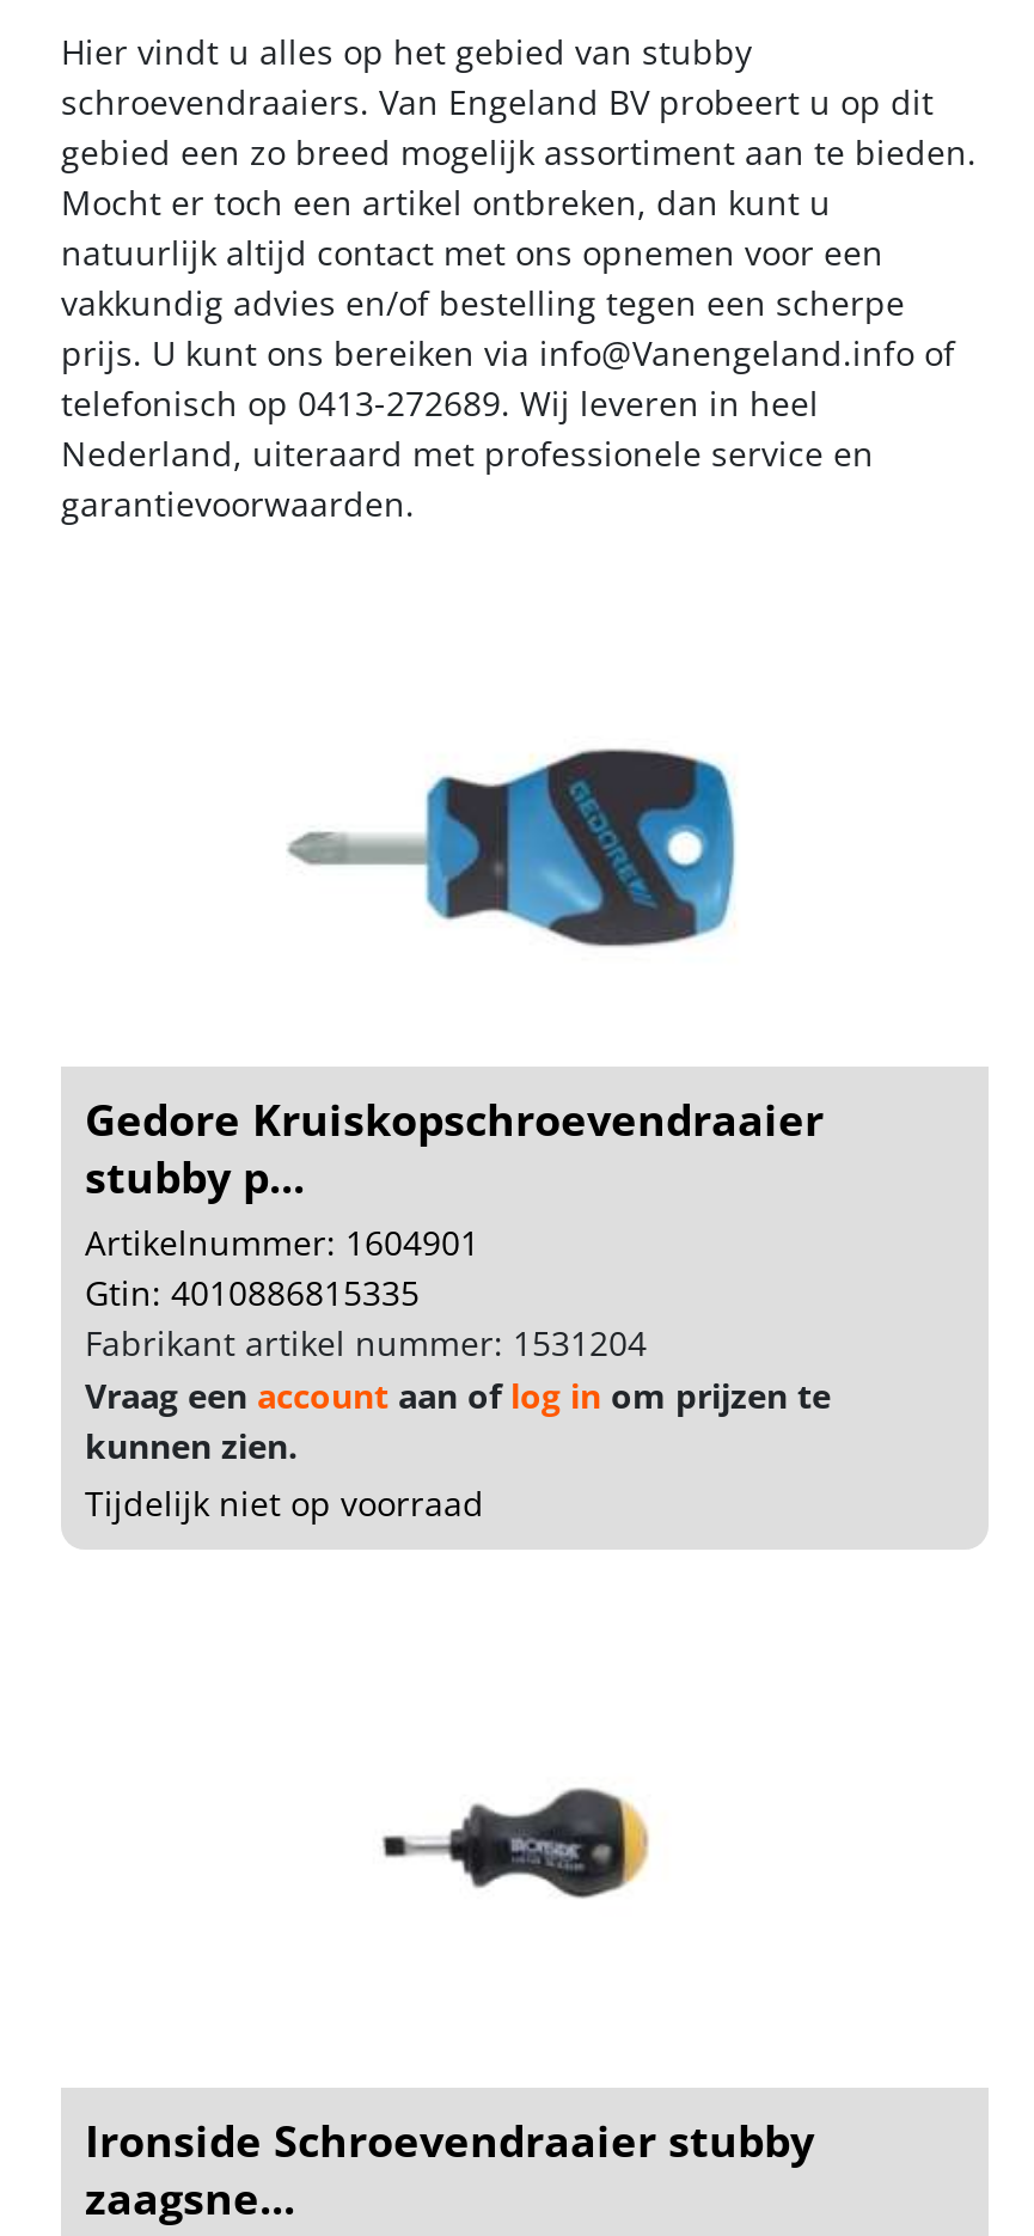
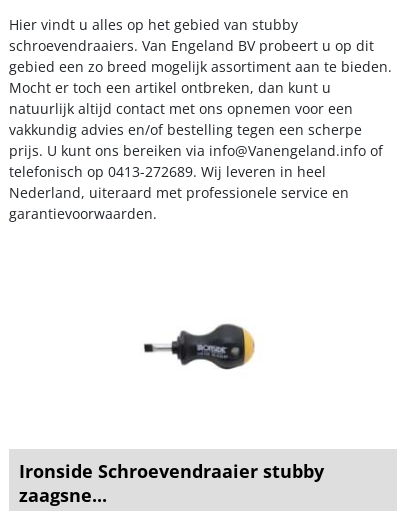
- [image]

- Gedore Kruiskopschroevendraaier
- stubby p...
- Artikelnummer: 1604901
- Gtin: 4010886815335
- Fabrikant artikel nummer: 1531204
- Vraag een account aan of log in om prijzen te
- kunnen zien.
- Tijdelijk niet op voorraad
